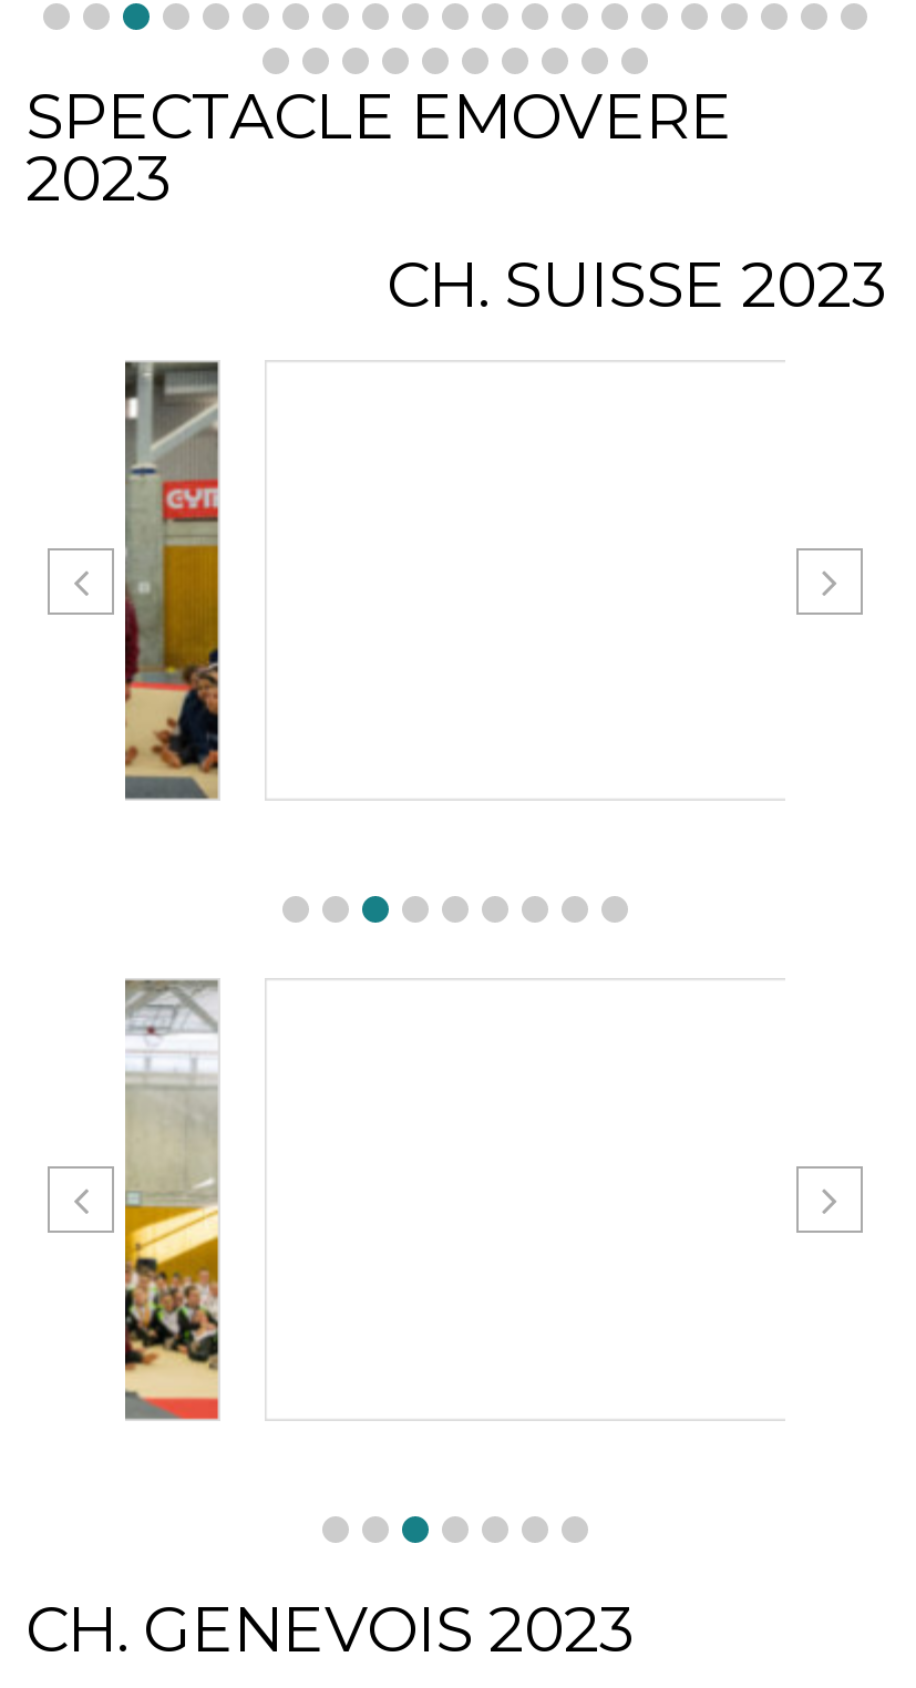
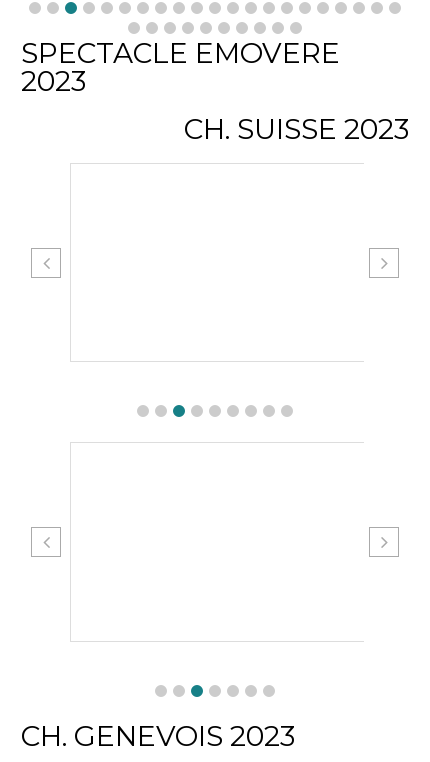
- [image]

- [image]
